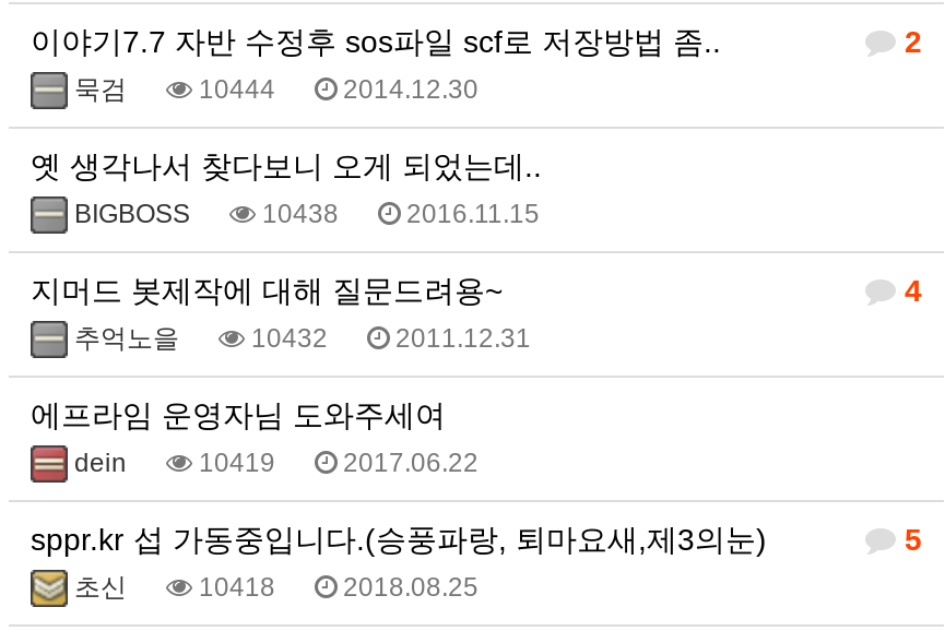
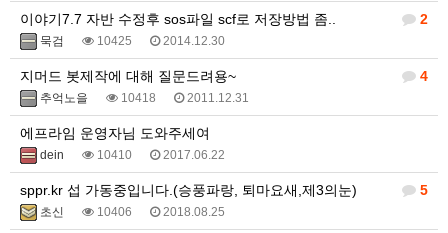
- 10444 2014.12.30
+ 10425 2014.12.30

- 옛 생각나서 찾다보니 오게 되었는데..
- BIGBOSS
- 10438
- 2016.11.15

- 10432 2011.12.31
+ 10418 2011.12.31

- 10419 2017.06.22
+ 10410 2017.06.22

- 10418 2018.08.25
+ 10406 2018.08.25
